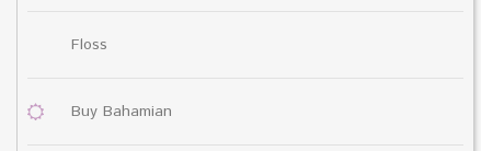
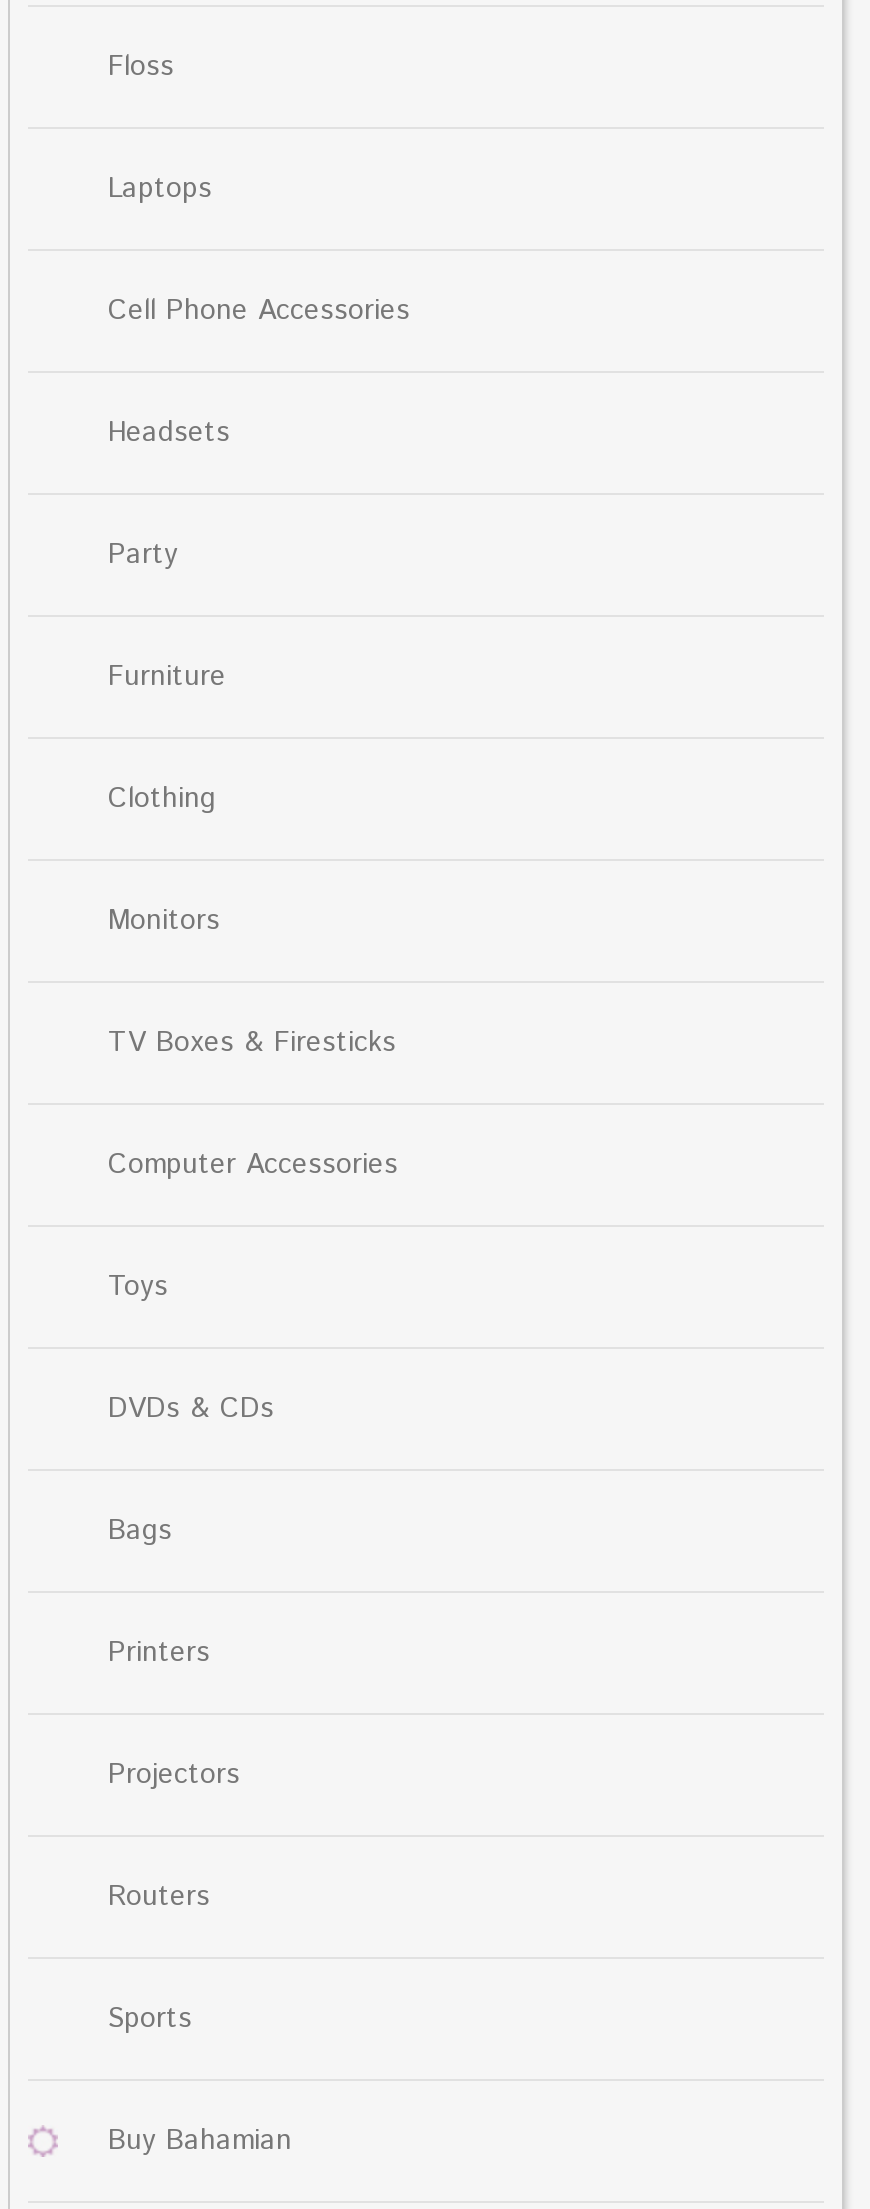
+ Laptops
+ Cell Phone Accessories
+ Headsets
+ Party
+ Furniture
+ Clothing
+ Monitors
+ TV Boxes & Firesticks
+ Computer Accessories
+ Toys
+ DVDs & CDs
+ Bags
+ Printers
+ Projectors
+ Routers
+ Sports
